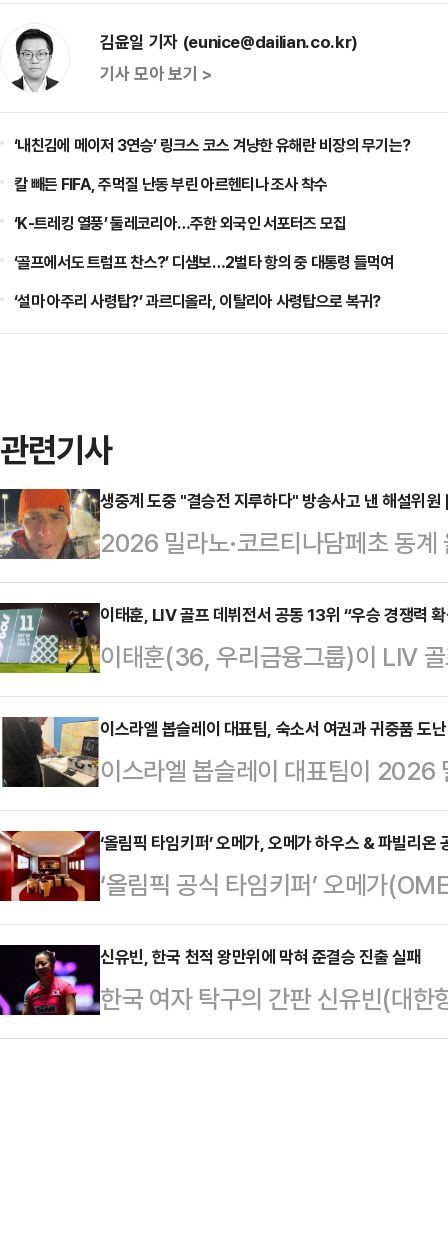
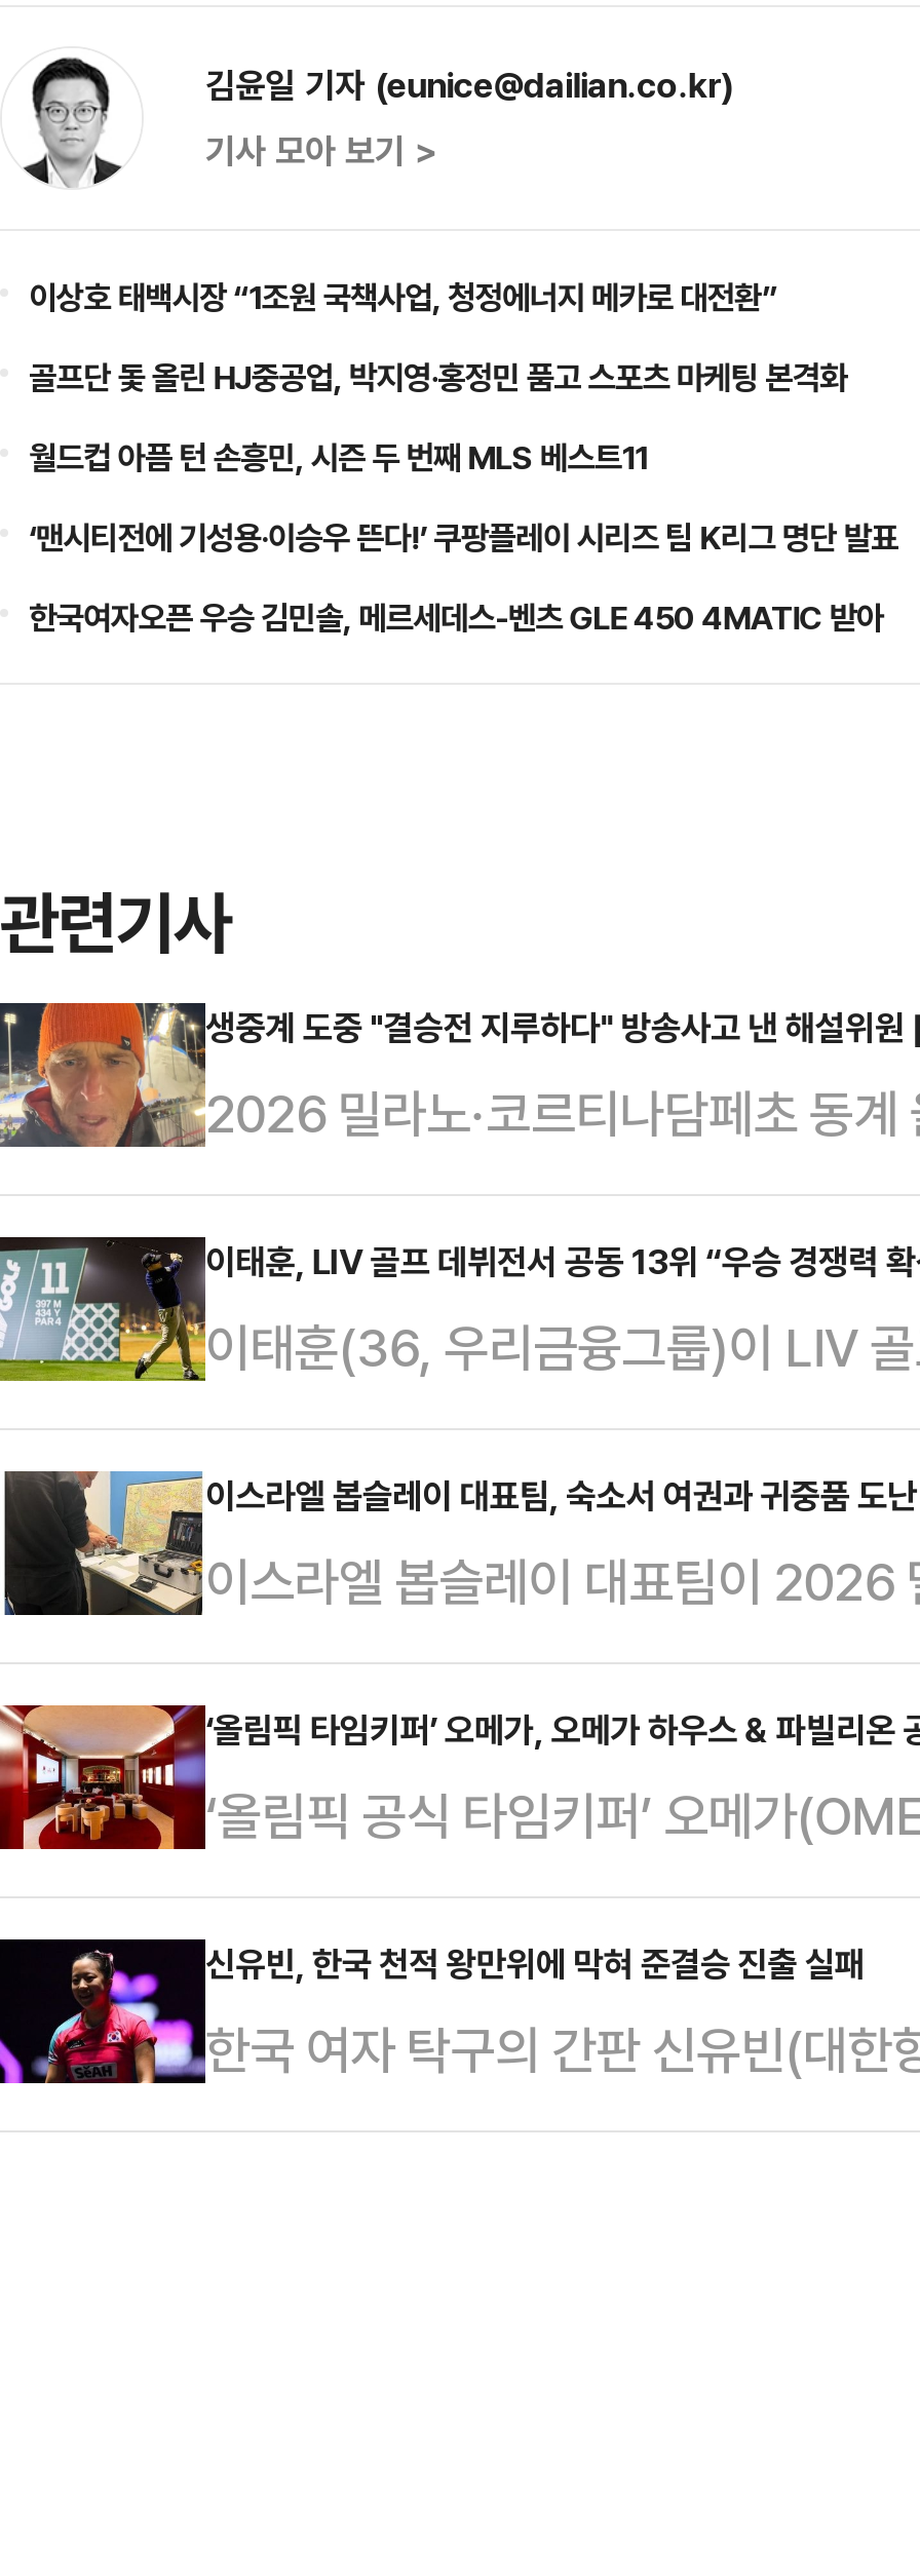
- ‘내친김에 메이저 3연승’ 링크스 코스 겨냥한 유해란 비장의 무기는?
+ 이상호 태백시장 “1조원 국책사업, 청정에너지 메카로 대전환”

- 칼 빼든 FIFA, 주먹질 난동 부린 아르헨티나 조사 착수
+ 골프단 돛 올린 HJ중공업, 박지영·홍정민 품고 스포츠 마케팅 본격화

- ‘K-트레킹 열풍’ 둘레코리아…주한 외국인 서포터즈 모집
+ 월드컵 아픔 턴 손흥민, 시즌 두 번째 MLS 베스트11

- ‘골프에서도 트럼프 찬스?’ 디섐보…2벌타 항의 중 대통령 들먹여
+ ‘맨시티전에 기성용·이승우 뜬다!’ 쿠팡플레이 시리즈 팀 K리그 명단 발표

- ‘설마 아주리 사령탑?’ 과르디올라, 이탈리아 사령탑으로 복귀?
+ 한국여자오픈 우승 김민솔, 메르세데스-벤츠 GLE 450 4MATIC 받아
